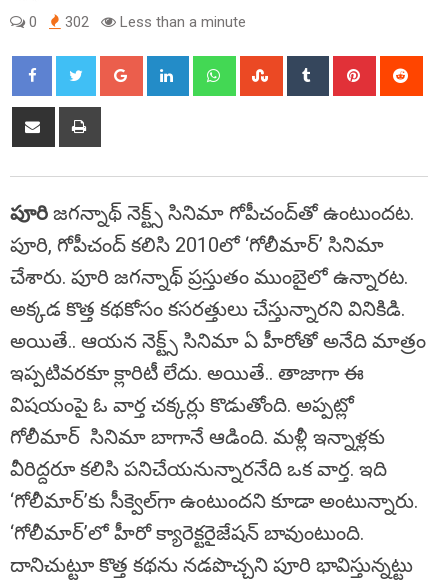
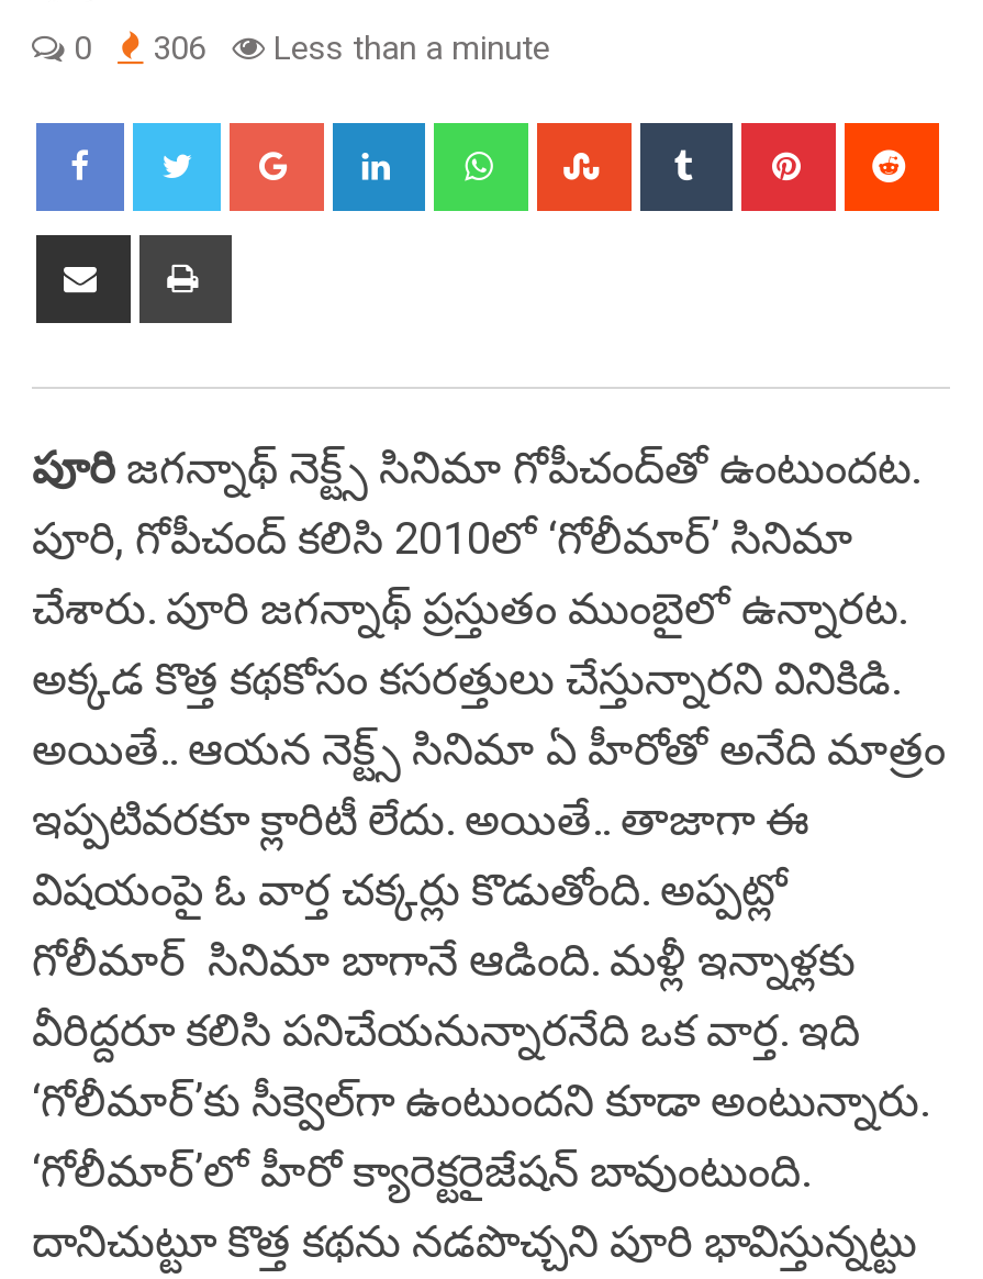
- 0 302 Less than a minute
+ 0 306 Less than a minute
